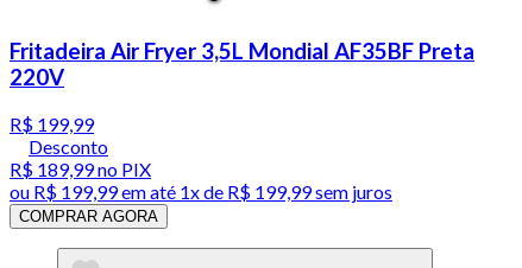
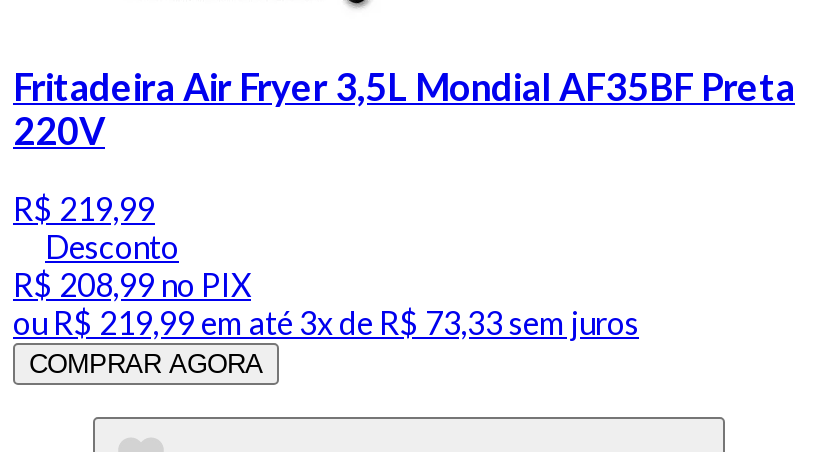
- R$ 199,99
+ R$ 219,99

- R$ 189,99 no PIX
+ R$ 208,99 no PIX

- ou R$ 199,99 em até 1x de R$ 199,99 sem juros
+ ou R$ 219,99 em até 3x de R$ 73,33 sem juros
